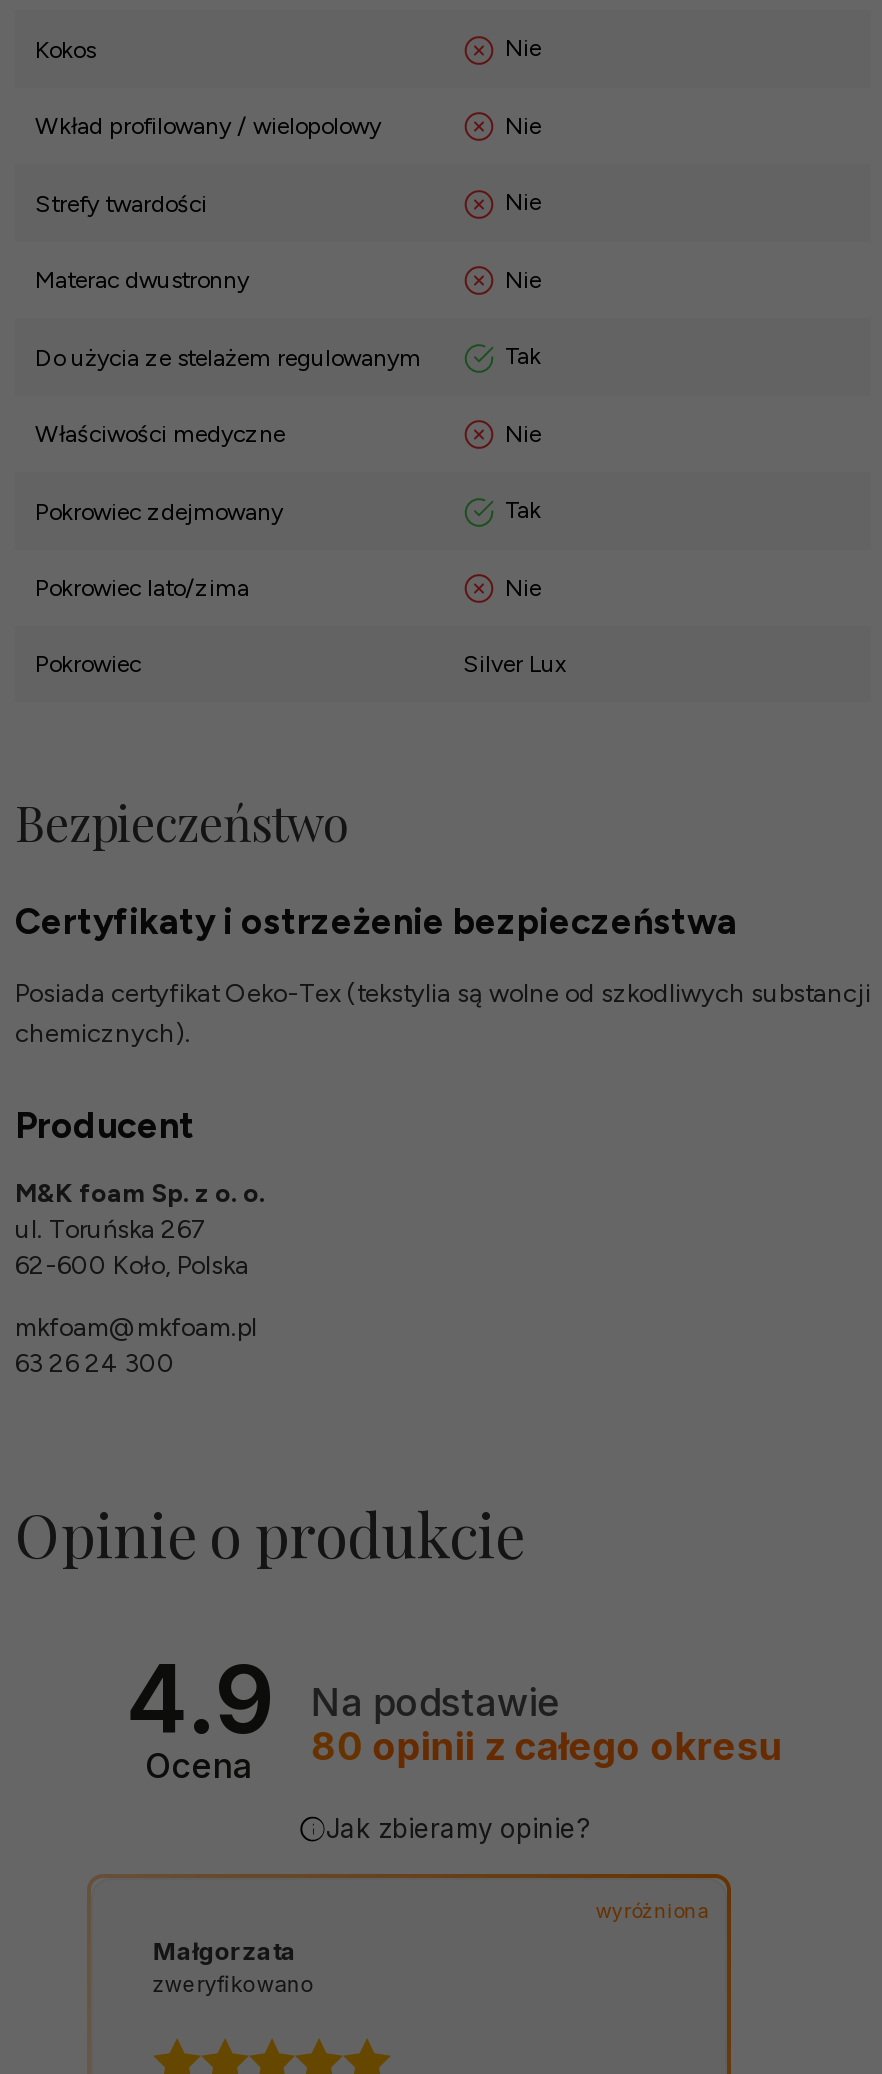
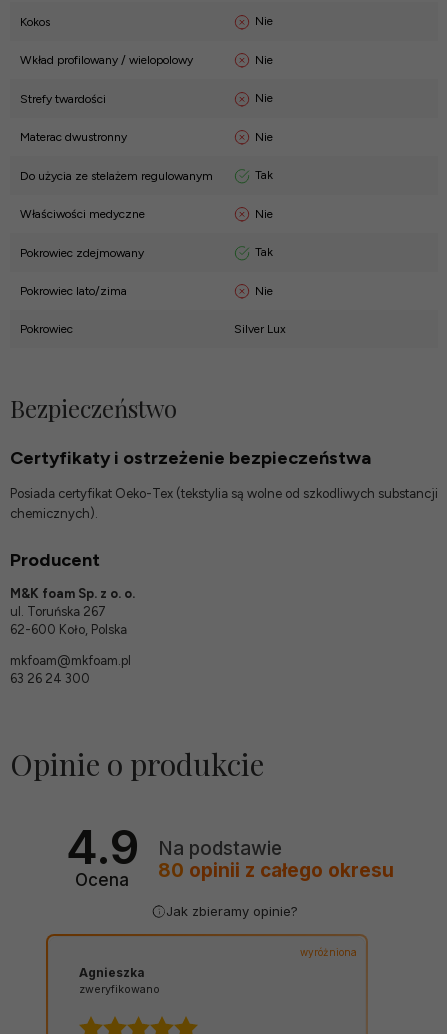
- Małgorzata
+ Agnieszka
